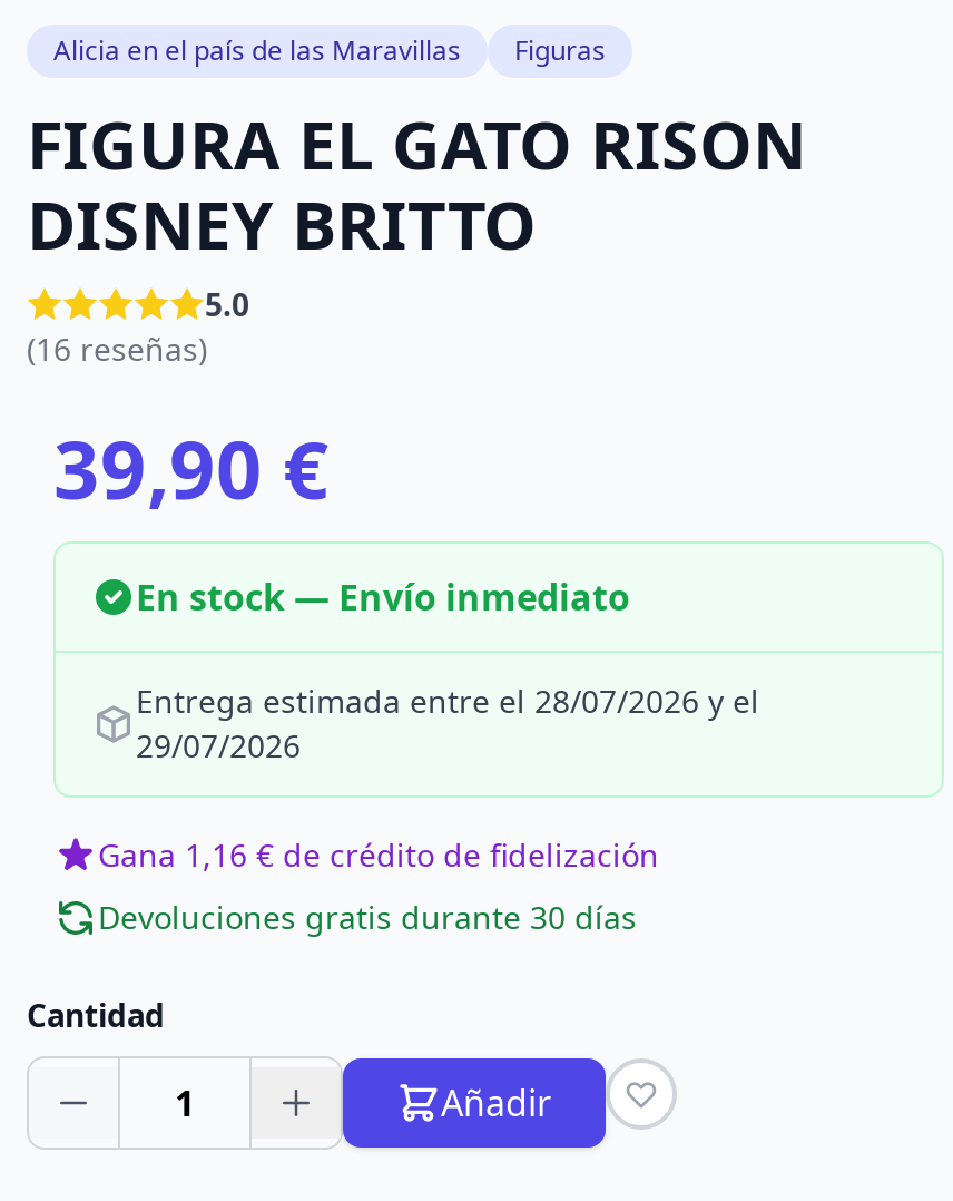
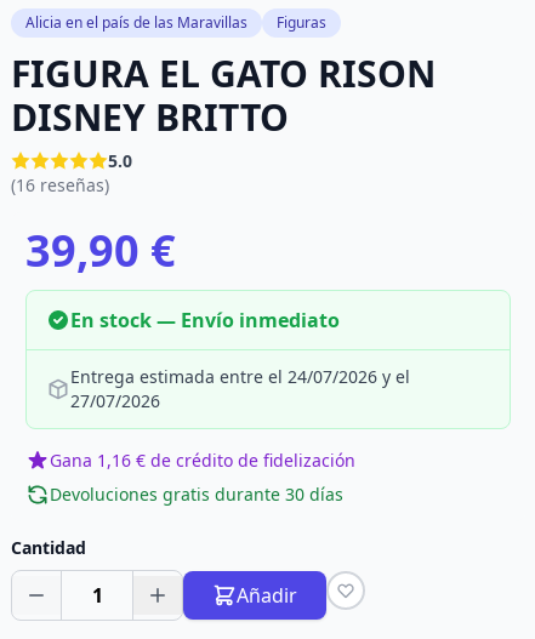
- Entrega estimada entre el 28/07/2026 y el
+ Entrega estimada entre el 24/07/2026 y el

- 29/07/2026
+ 27/07/2026
